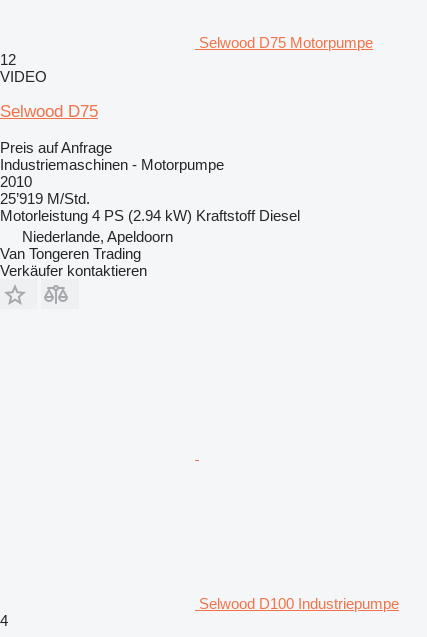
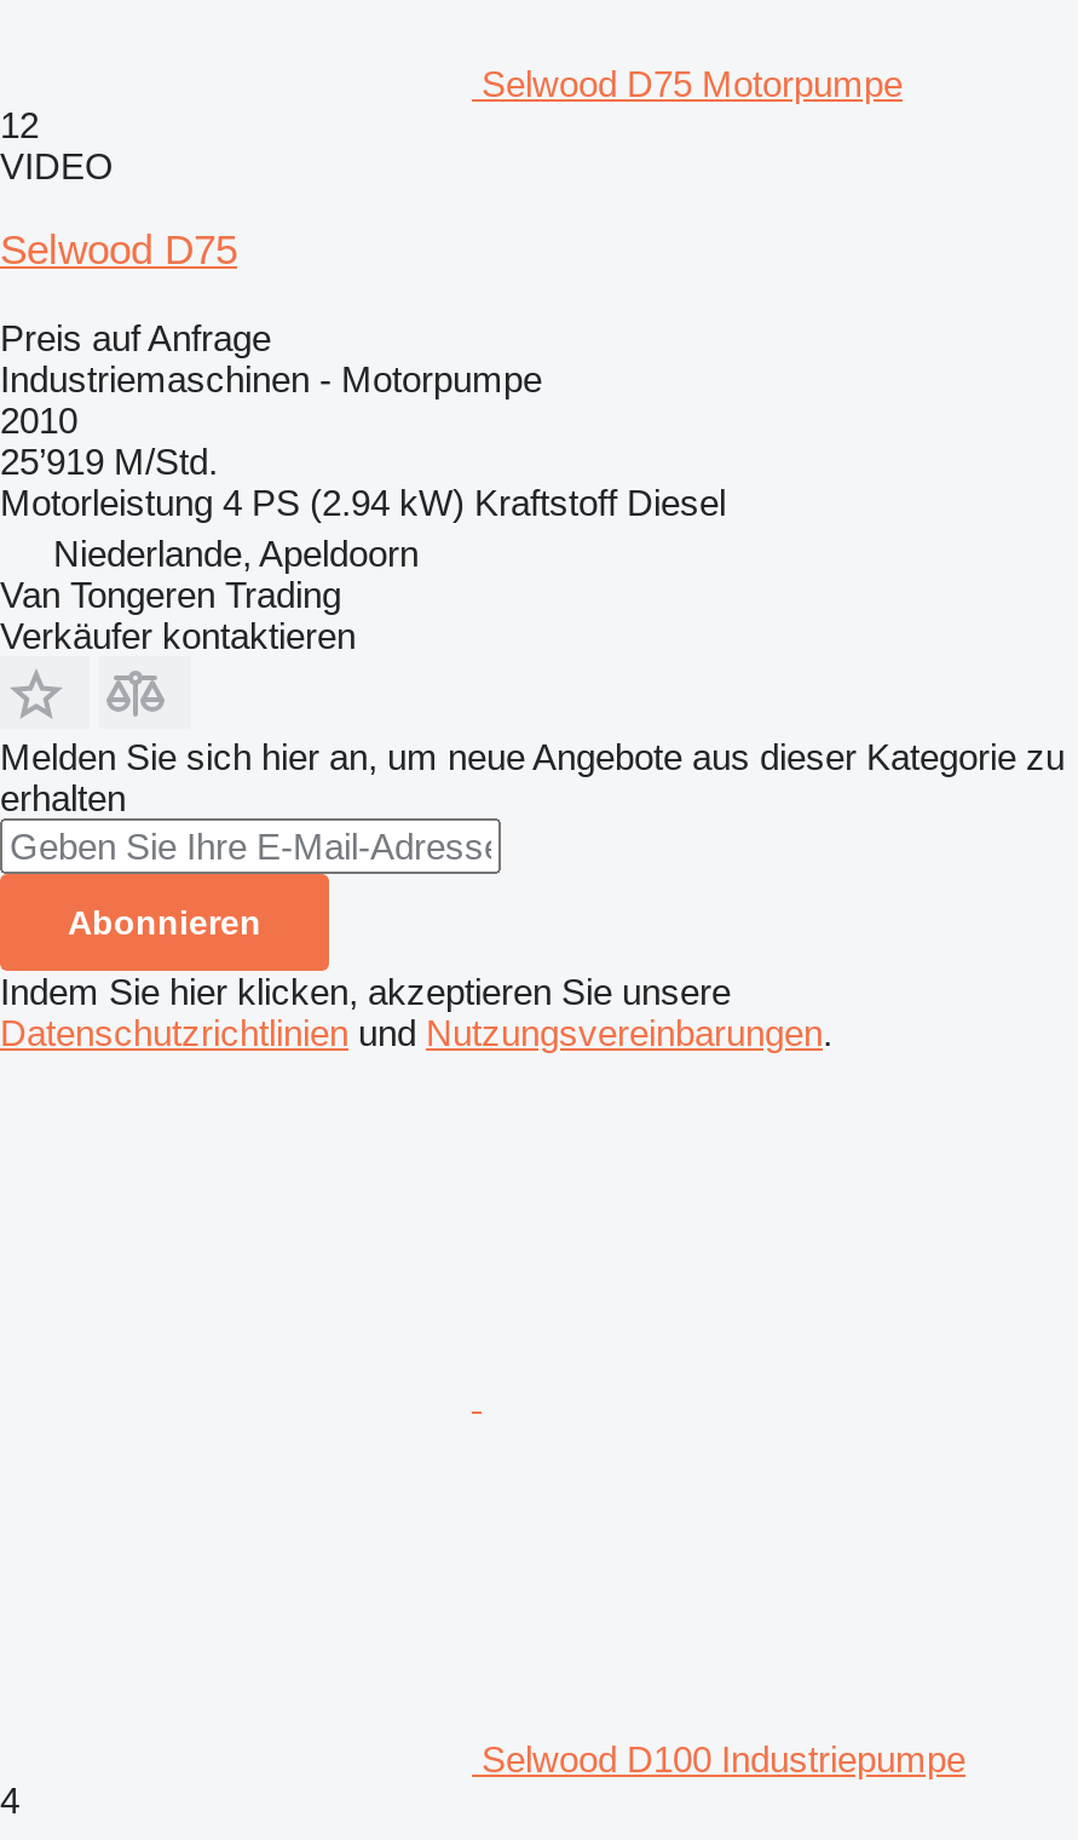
+ Melden Sie sich hier an, um neue Angebote aus dieser Kategorie zu
+ erhalten
+ Abonnieren
+ Indem Sie hier klicken, akzeptieren Sie unsere
+ Datenschutzrichtlinienund Nutzungsvereinbarungen.
